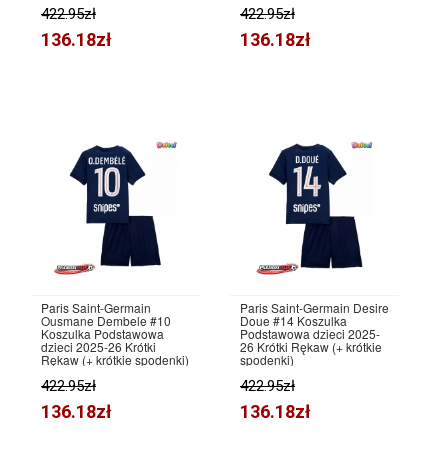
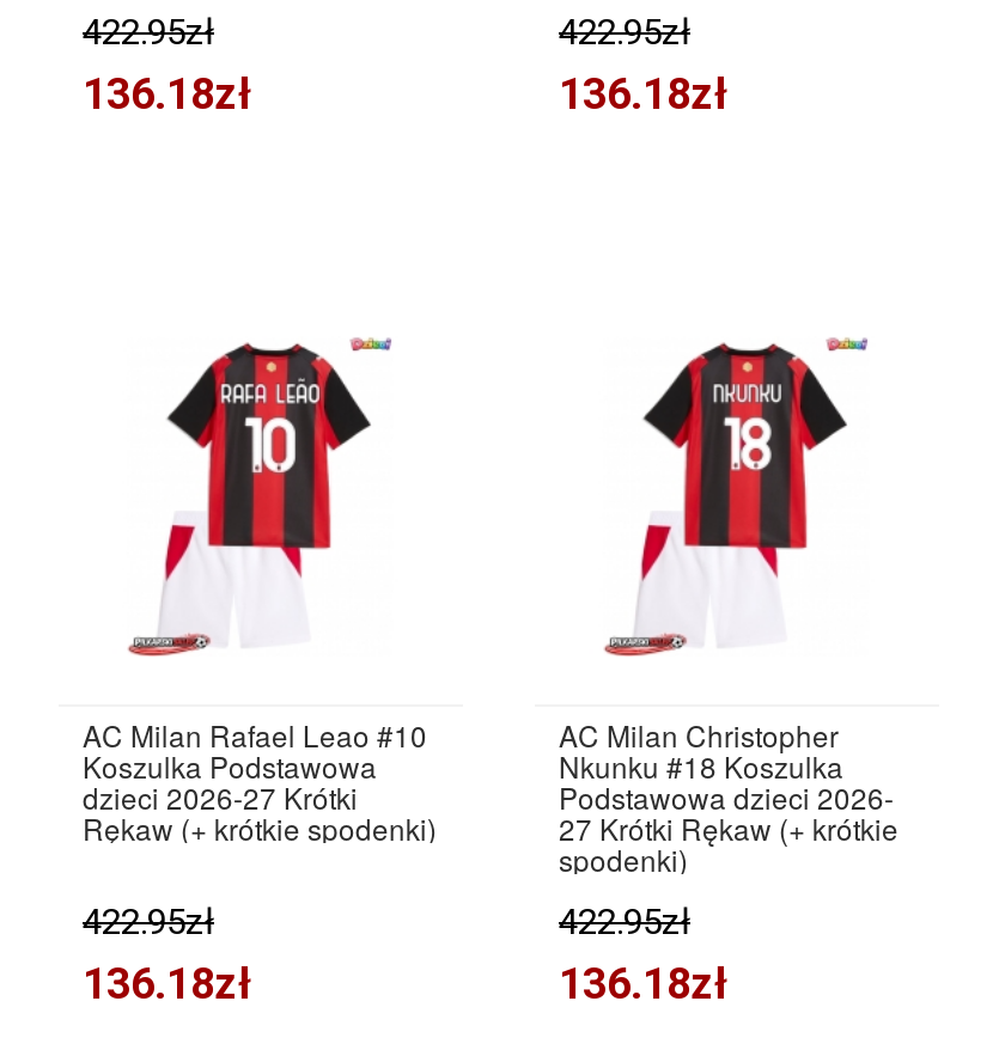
- [image]
- Paris Saint-Germain
- Ousmane Dembele #10
+ [image]
+ AC Milan Rafael Leao #10

- [image]
- Paris Saint-Germain Desire
- Doue #14 Koszulka
- Podstawowa dzieci 2025-
- 26 Krótki Rękaw (+ krótkie
+ [image]
+ AC Milan Christopher
+ Nkunku #18 Koszulka
+ Podstawowa dzieci 2026-
+ 27 Krótki Rękaw (+ krótkie

- dzieci 2025-26 Krótki
+ dzieci 2026-27 Krótki
